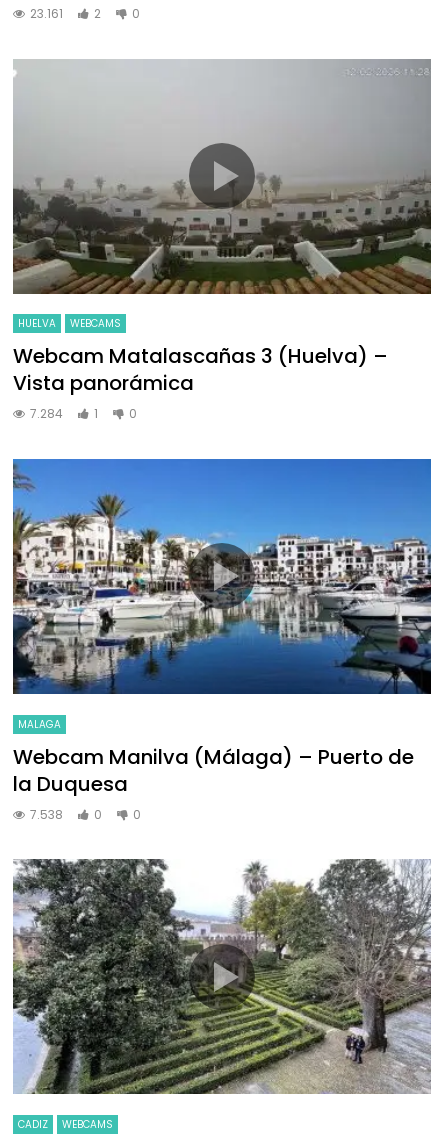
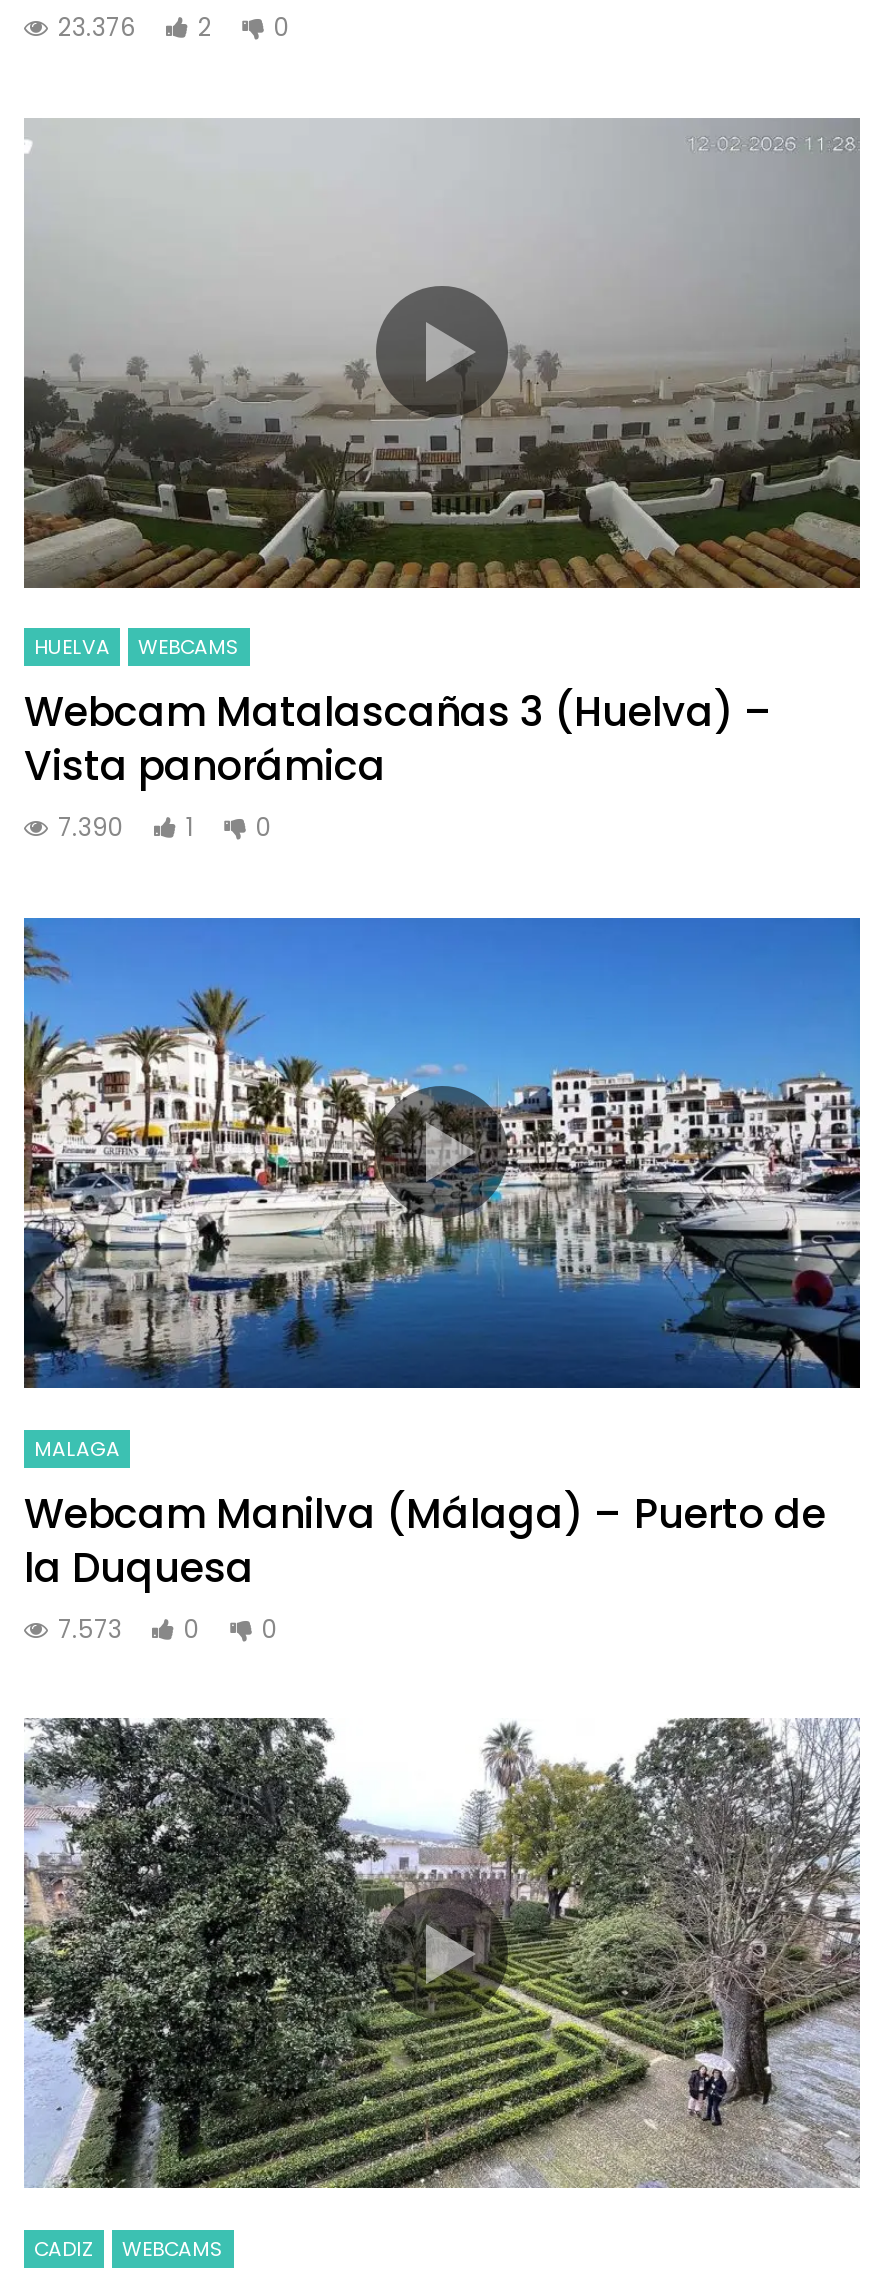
- 23.161 2 0
+ 23.376 2 0

- 7.284 1 0
+ 7.390 1 0

- 7.538 0 0
+ 7.573 0 0
